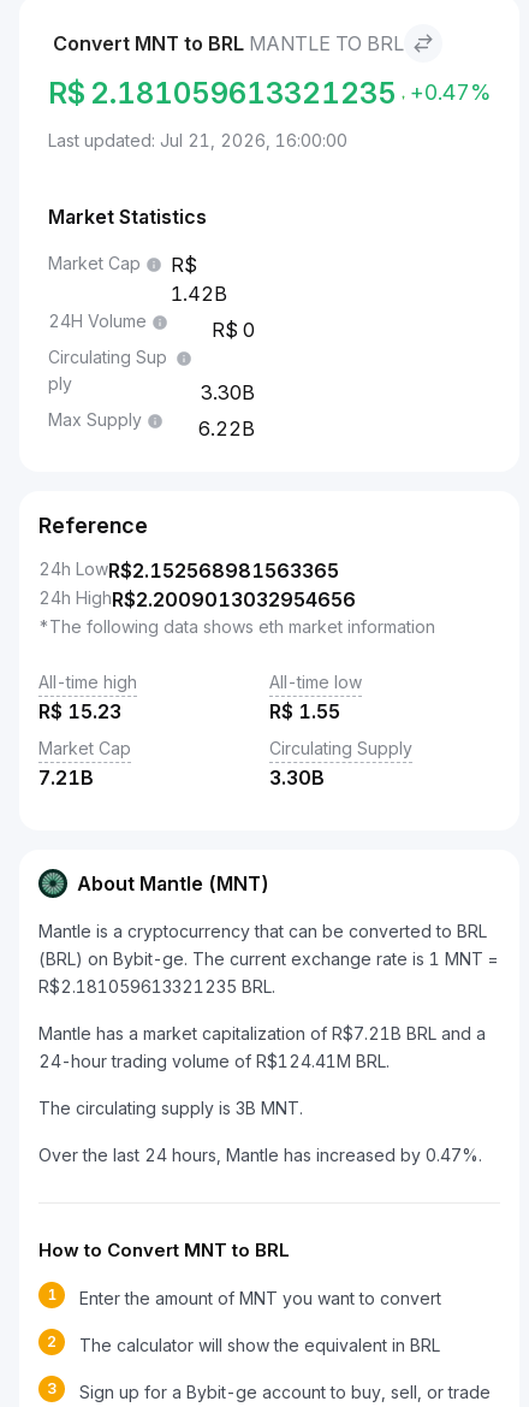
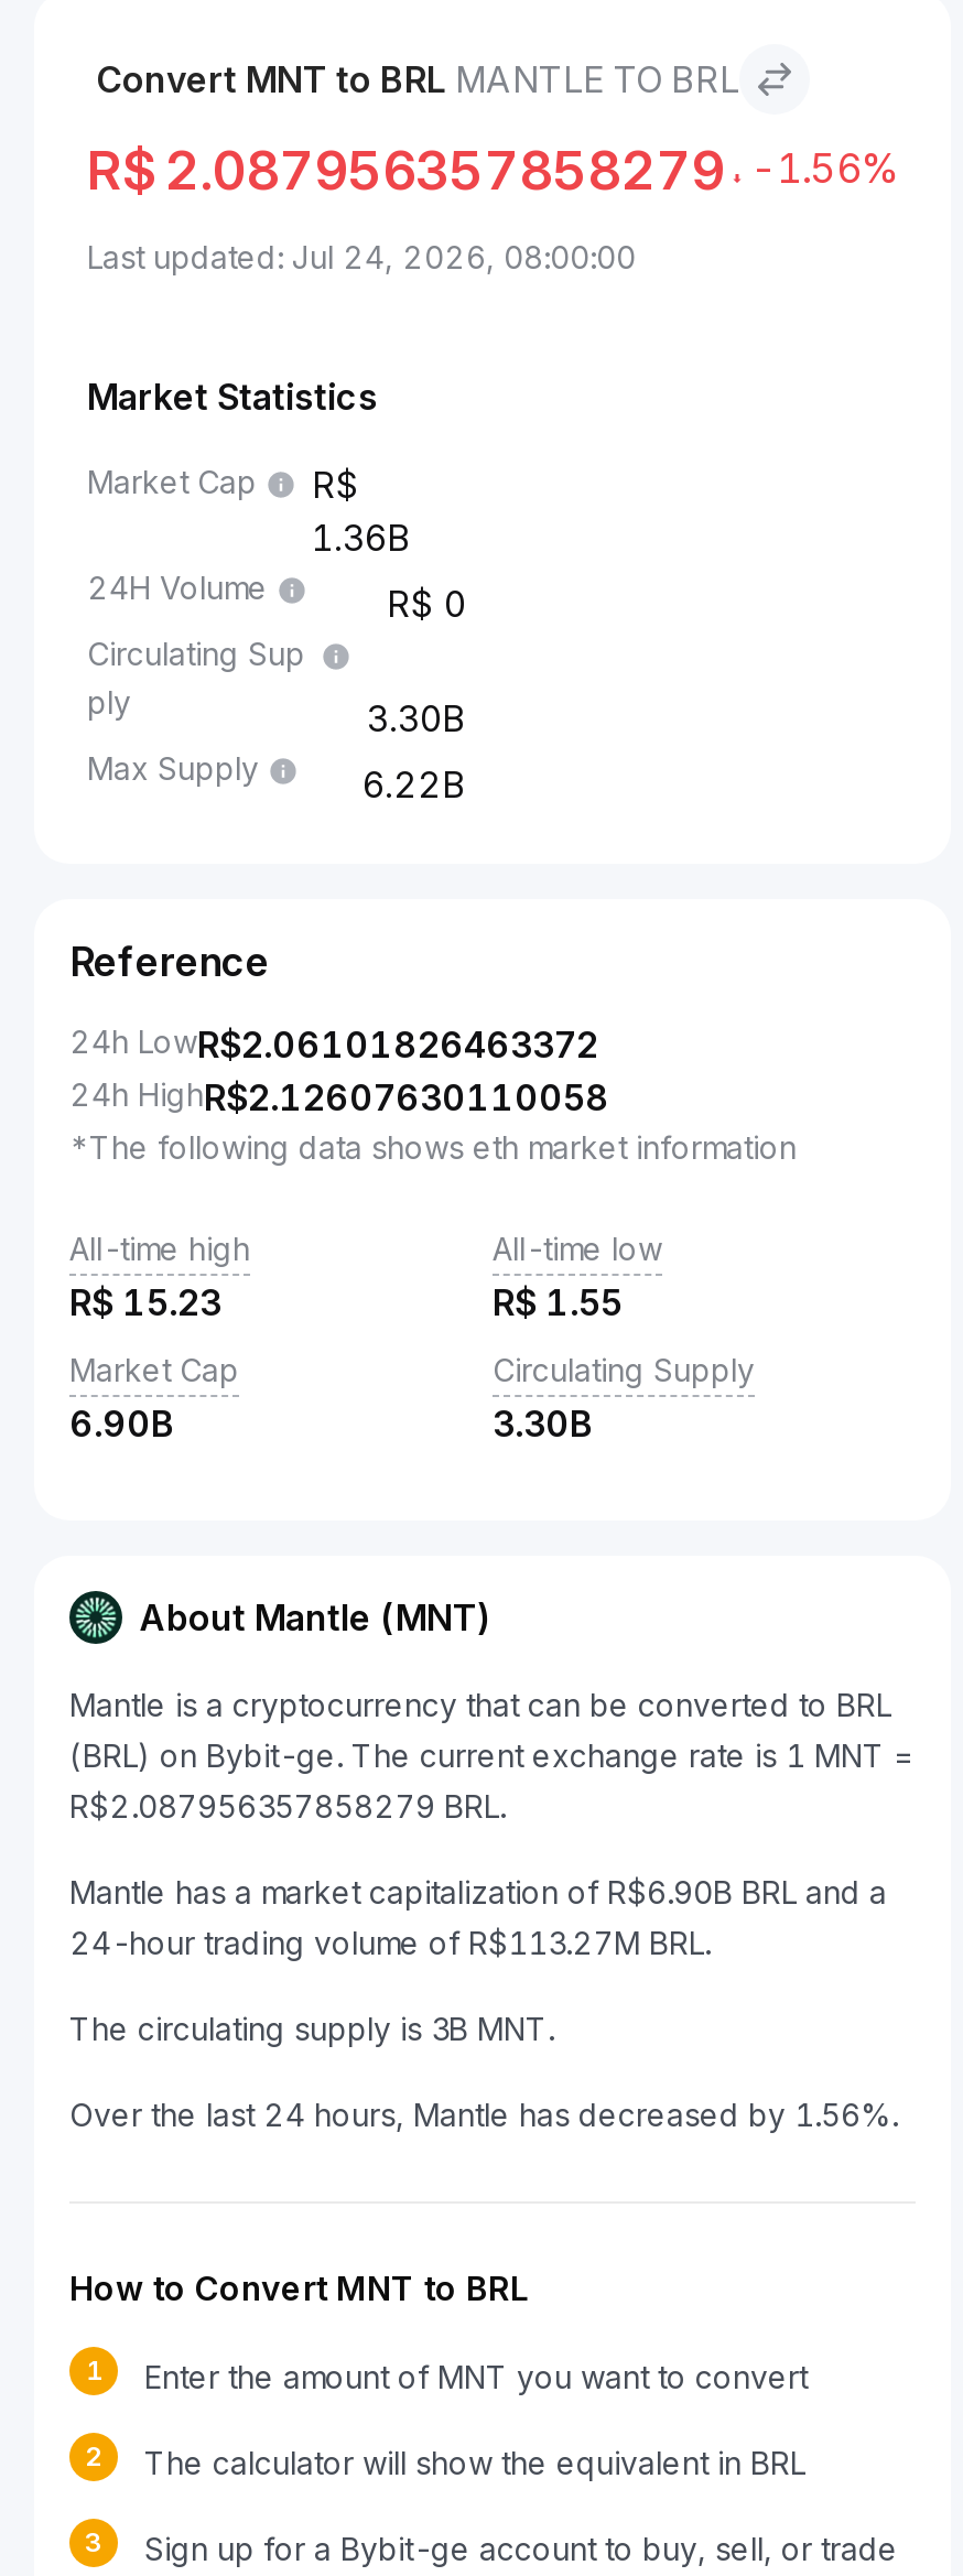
- R$ 2.181059613321235 +0.47%
+ R$ 2.087956357858279 -1.56%

- Last updated: Jul 21, 2026, 16:00:00
+ Last updated: Jul 24, 2026, 08:00:00

- 1.42B
+ 1.36B

- 24h LowR$2.152568981563365
+ 24h LowR$2.06101826463372

- 24h HighR$2.2009013032954656
+ 24h HighR$2.12607630110058

- 7.21B
+ 6.90B

- R$2.181059613321235 BRL.
+ R$2.087956357858279 BRL.

- Mantle has a market capitalization of R$7.21B BRL and a
+ Mantle has a market capitalization of R$6.90B BRL and a

- 24-hour trading volume of R$124.41M BRL.
+ 24-hour trading volume of R$113.27M BRL.

- Over the last 24 hours, Mantle has increased by 0.47%.
+ Over the last 24 hours, Mantle has decreased by 1.56%.
